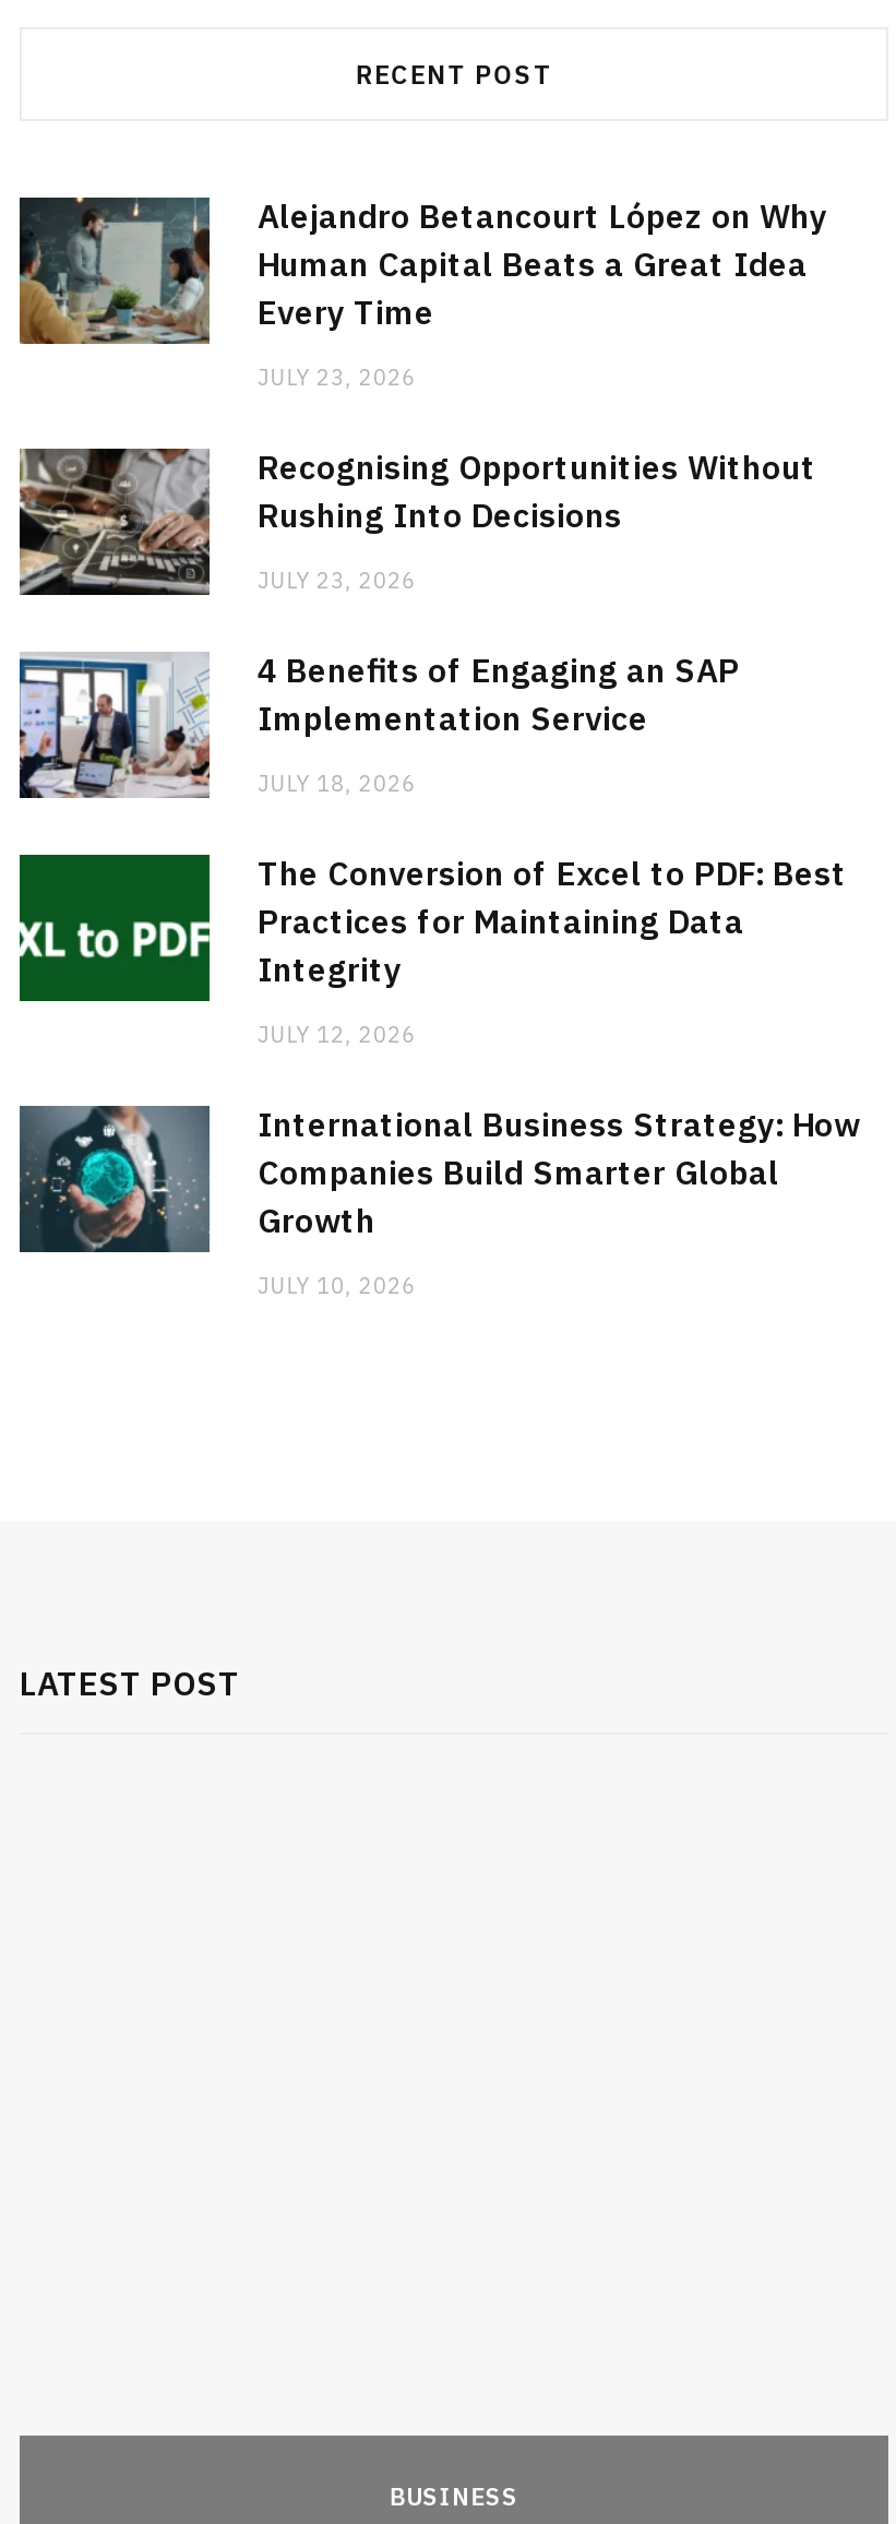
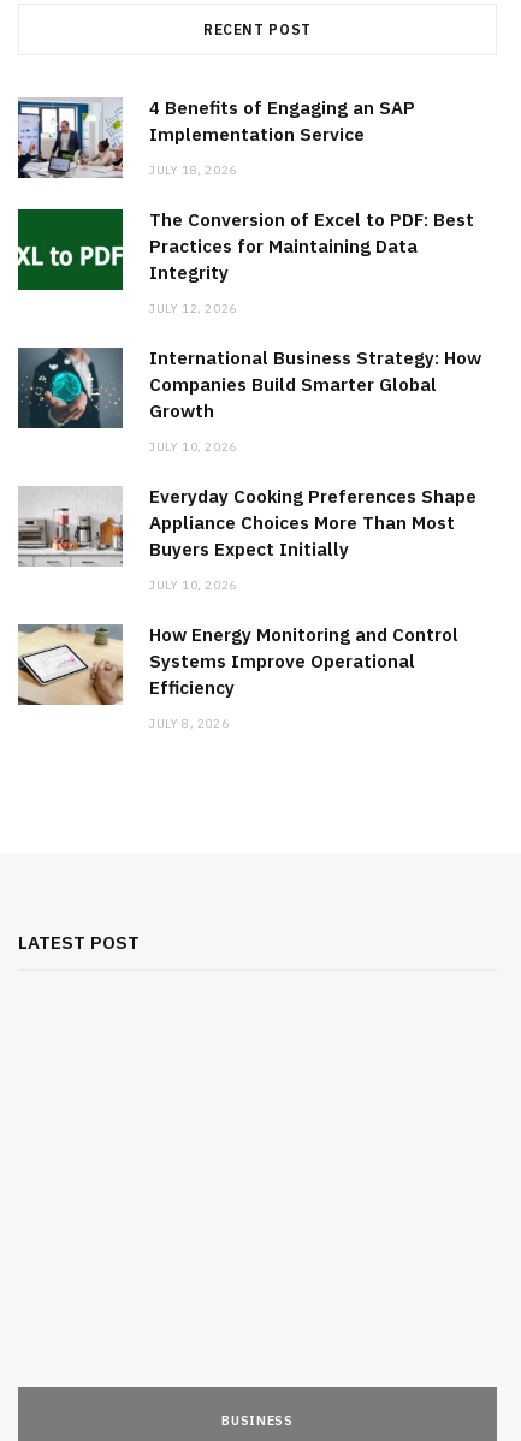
- [image]
- Alejandro Betancourt López on Why
- Human Capital Beats a Great Idea
- Every Time
- JULY 23, 2026
- Recognising Opportunities Without
- Rushing Into Decisions
- JULY 23, 2026

- [image]

moved up: [image] | 4 Benefits of Engaging an SAP | Implementation Service | ... | Growth | JULY 10, 2026

+ [image]
+ Everyday Cooking Preferences Shape
+ Appliance Choices More Than Most
+ Buyers Expect Initially
+ JULY 10, 2026
+ How Energy Monitoring and Control
+ Systems Improve Operational
+ Efficiency
+ JULY 8, 2026

+ [image]
